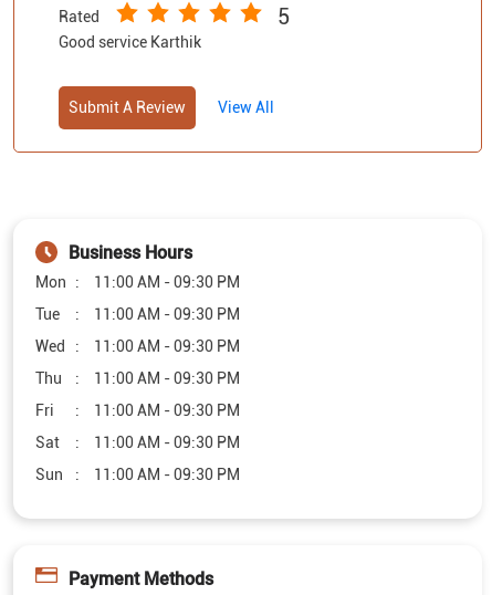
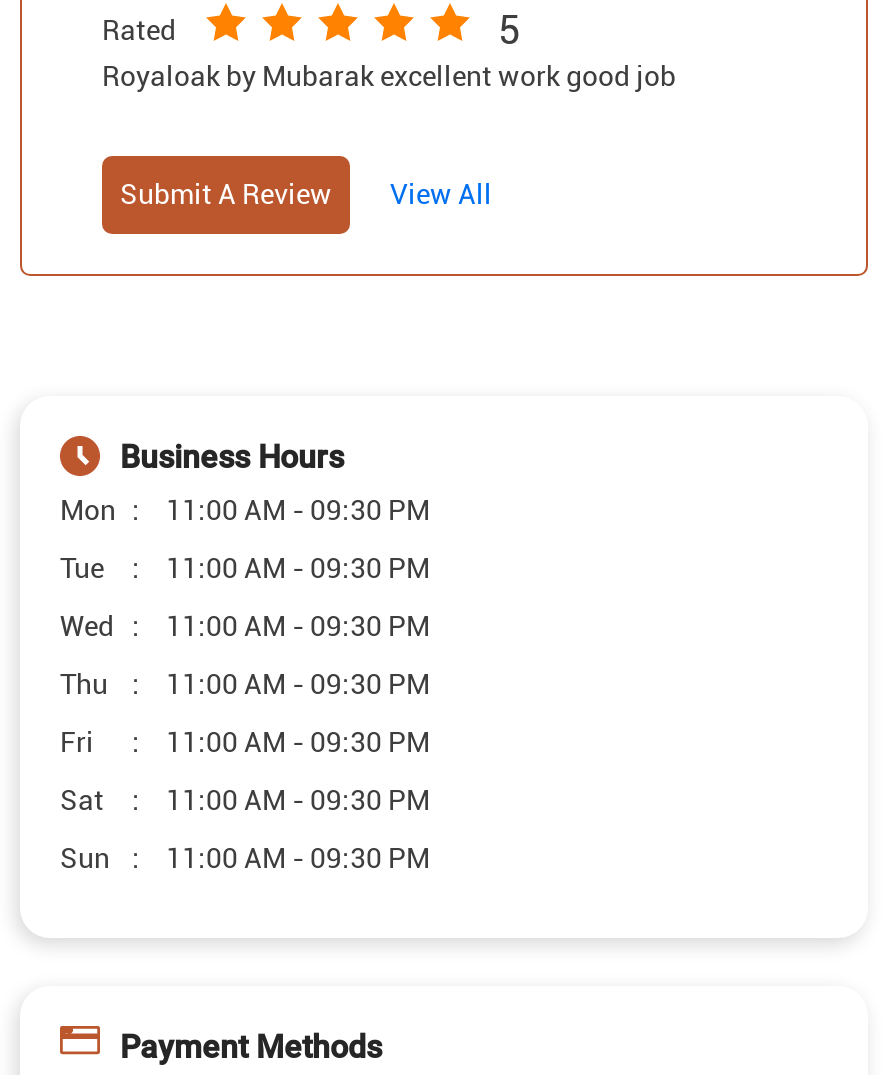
- Good service Karthik
+ Royaloak by Mubarak excellent work good job
